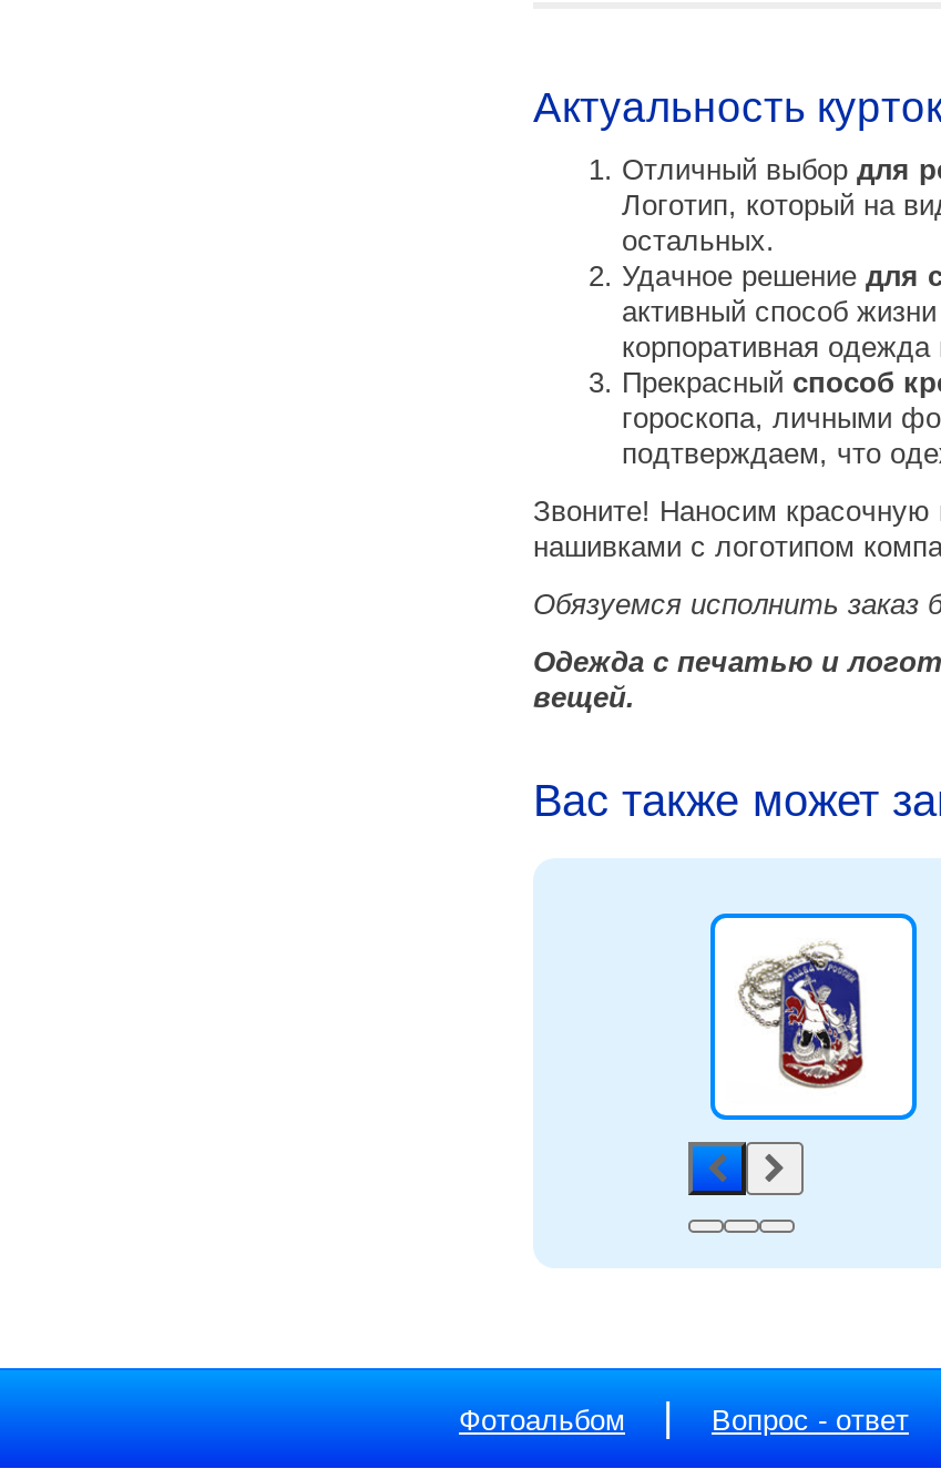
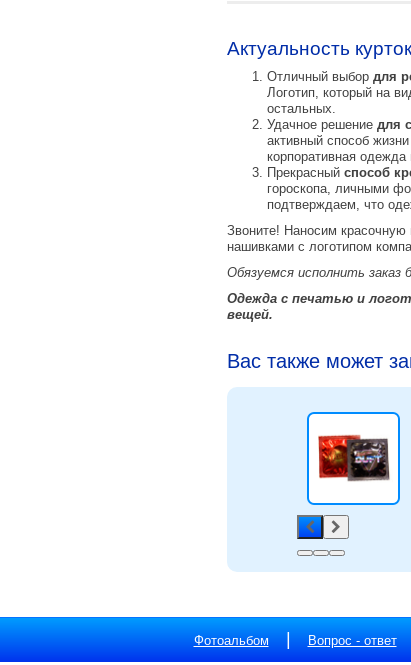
- [image]
+ [image]
